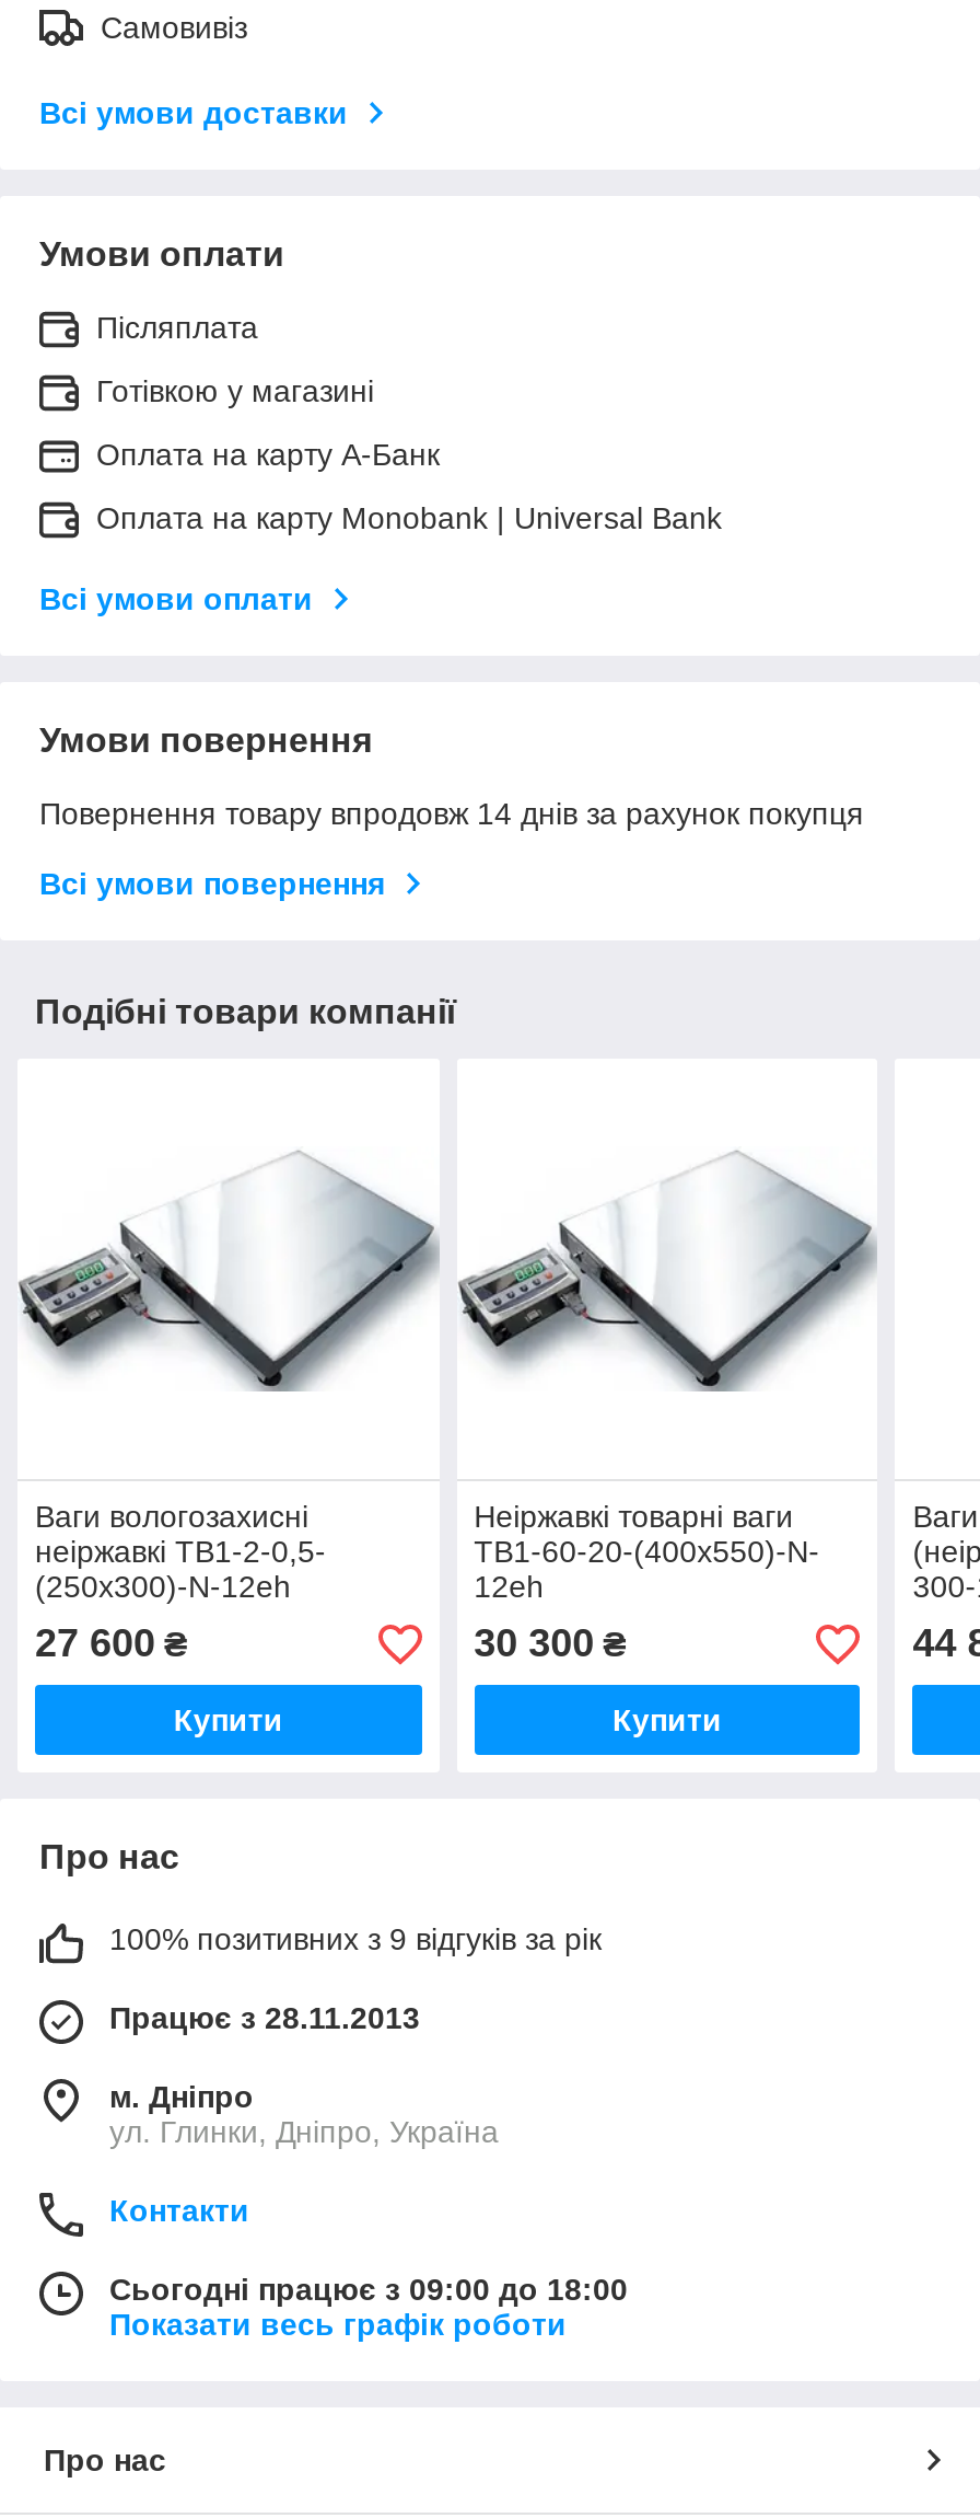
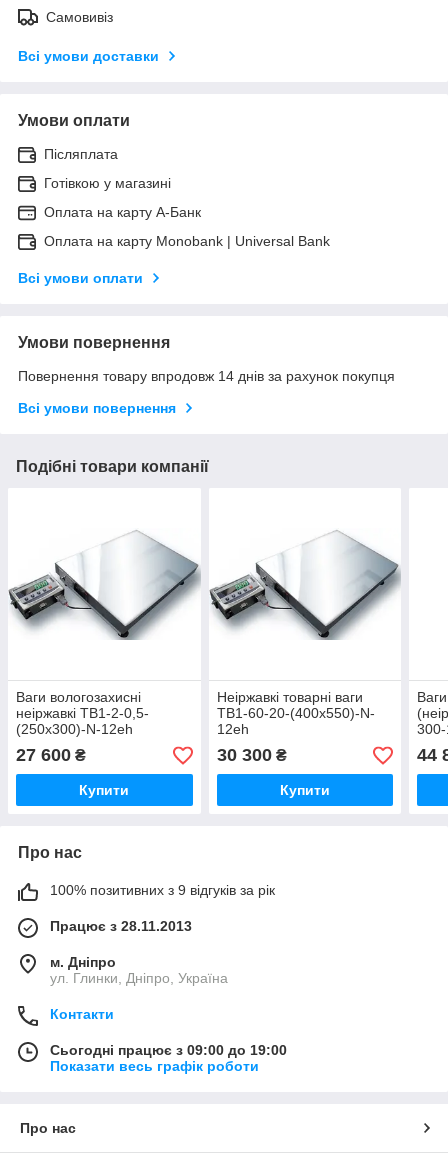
- Сьогодні працює з 09:00 до 18:00
+ Сьогодні працює з 09:00 до 19:00
